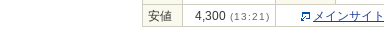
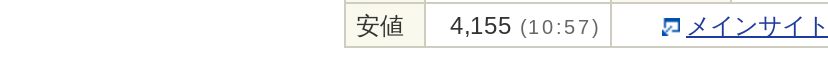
- 安値 4,300 (13:21)
+ 安値 4,155 (10:57)
